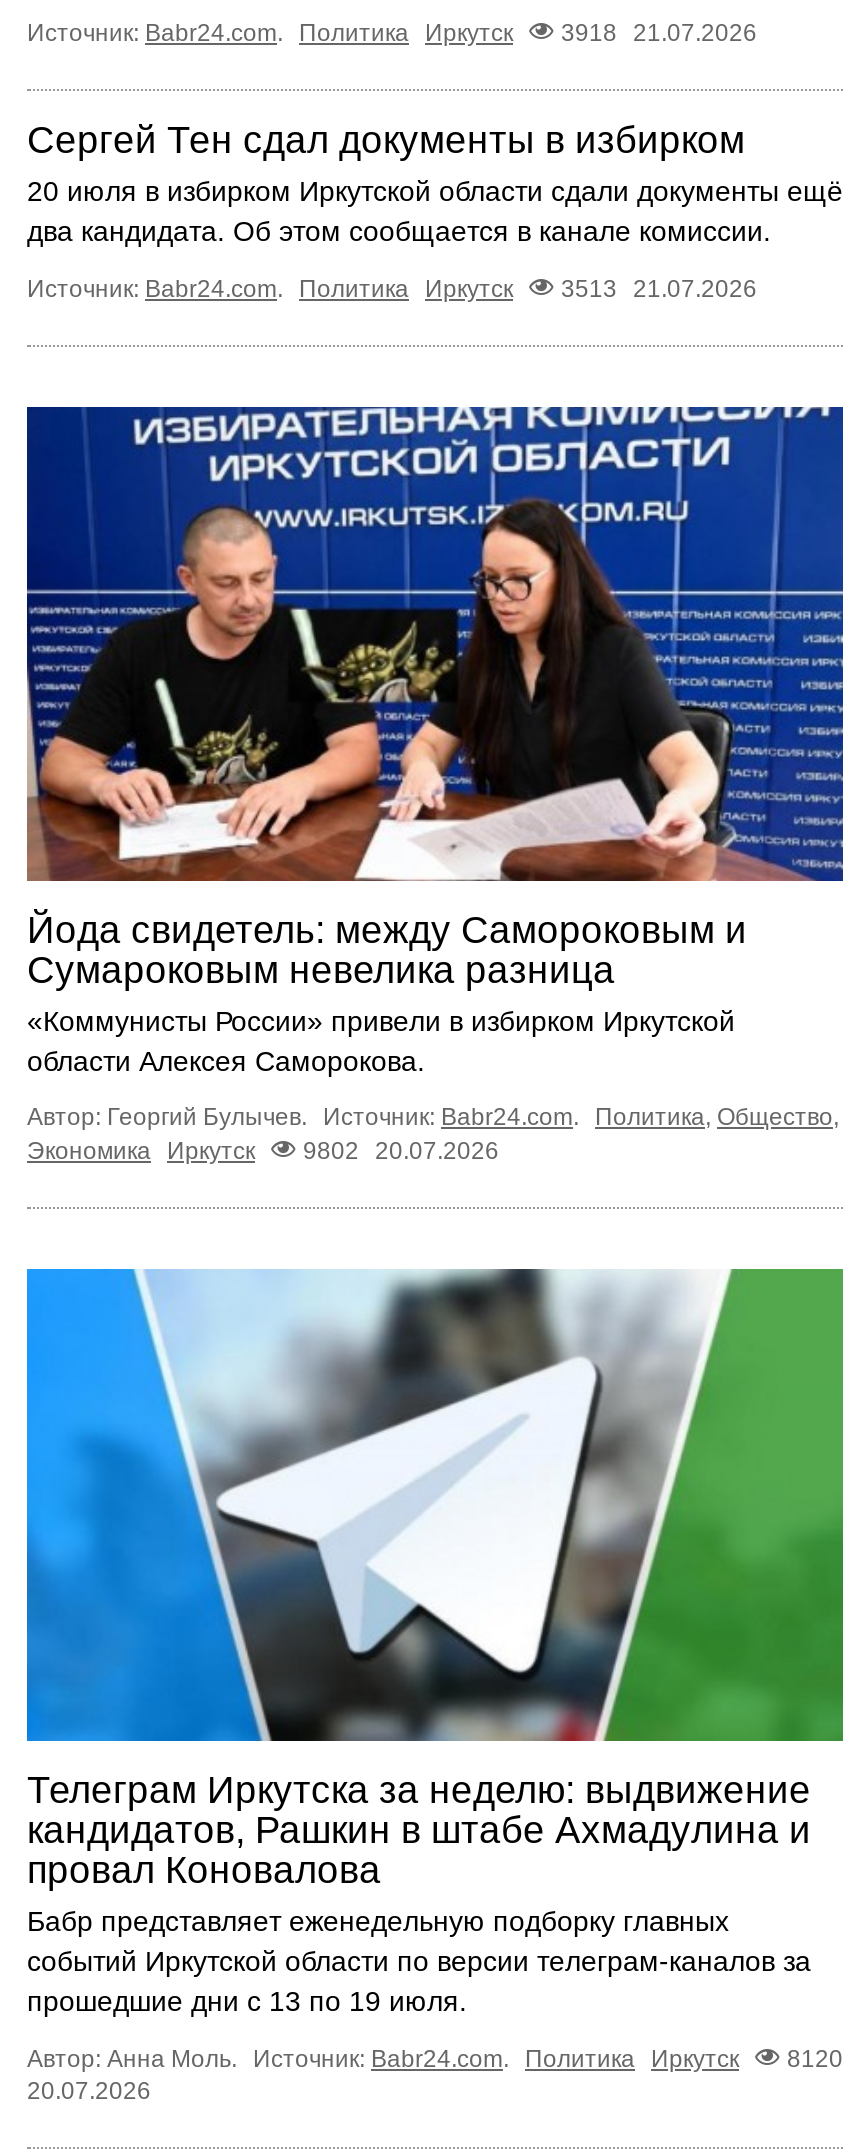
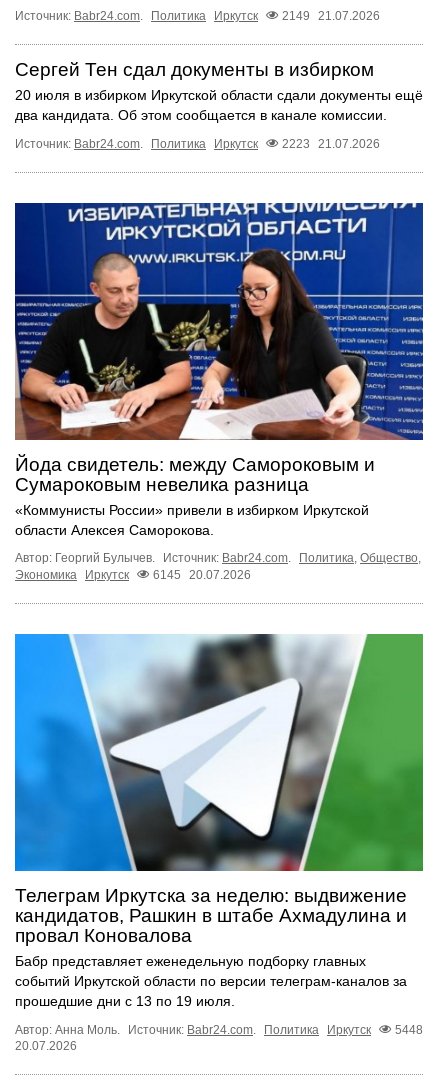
- 3918 21.07.2026
+ 2149 21.07.2026

- 3513 21.07.2026
+ 2223 21.07.2026

- Экономика Иркутск 9802 20.07.2026
+ Экономика Иркутск 6145 20.07.2026

- Автор: Анна Моль. Источник: Babr24.com. Политика Иркутск 8120
+ Автор: Анна Моль. Источник: Babr24.com. Политика Иркутск 5448
